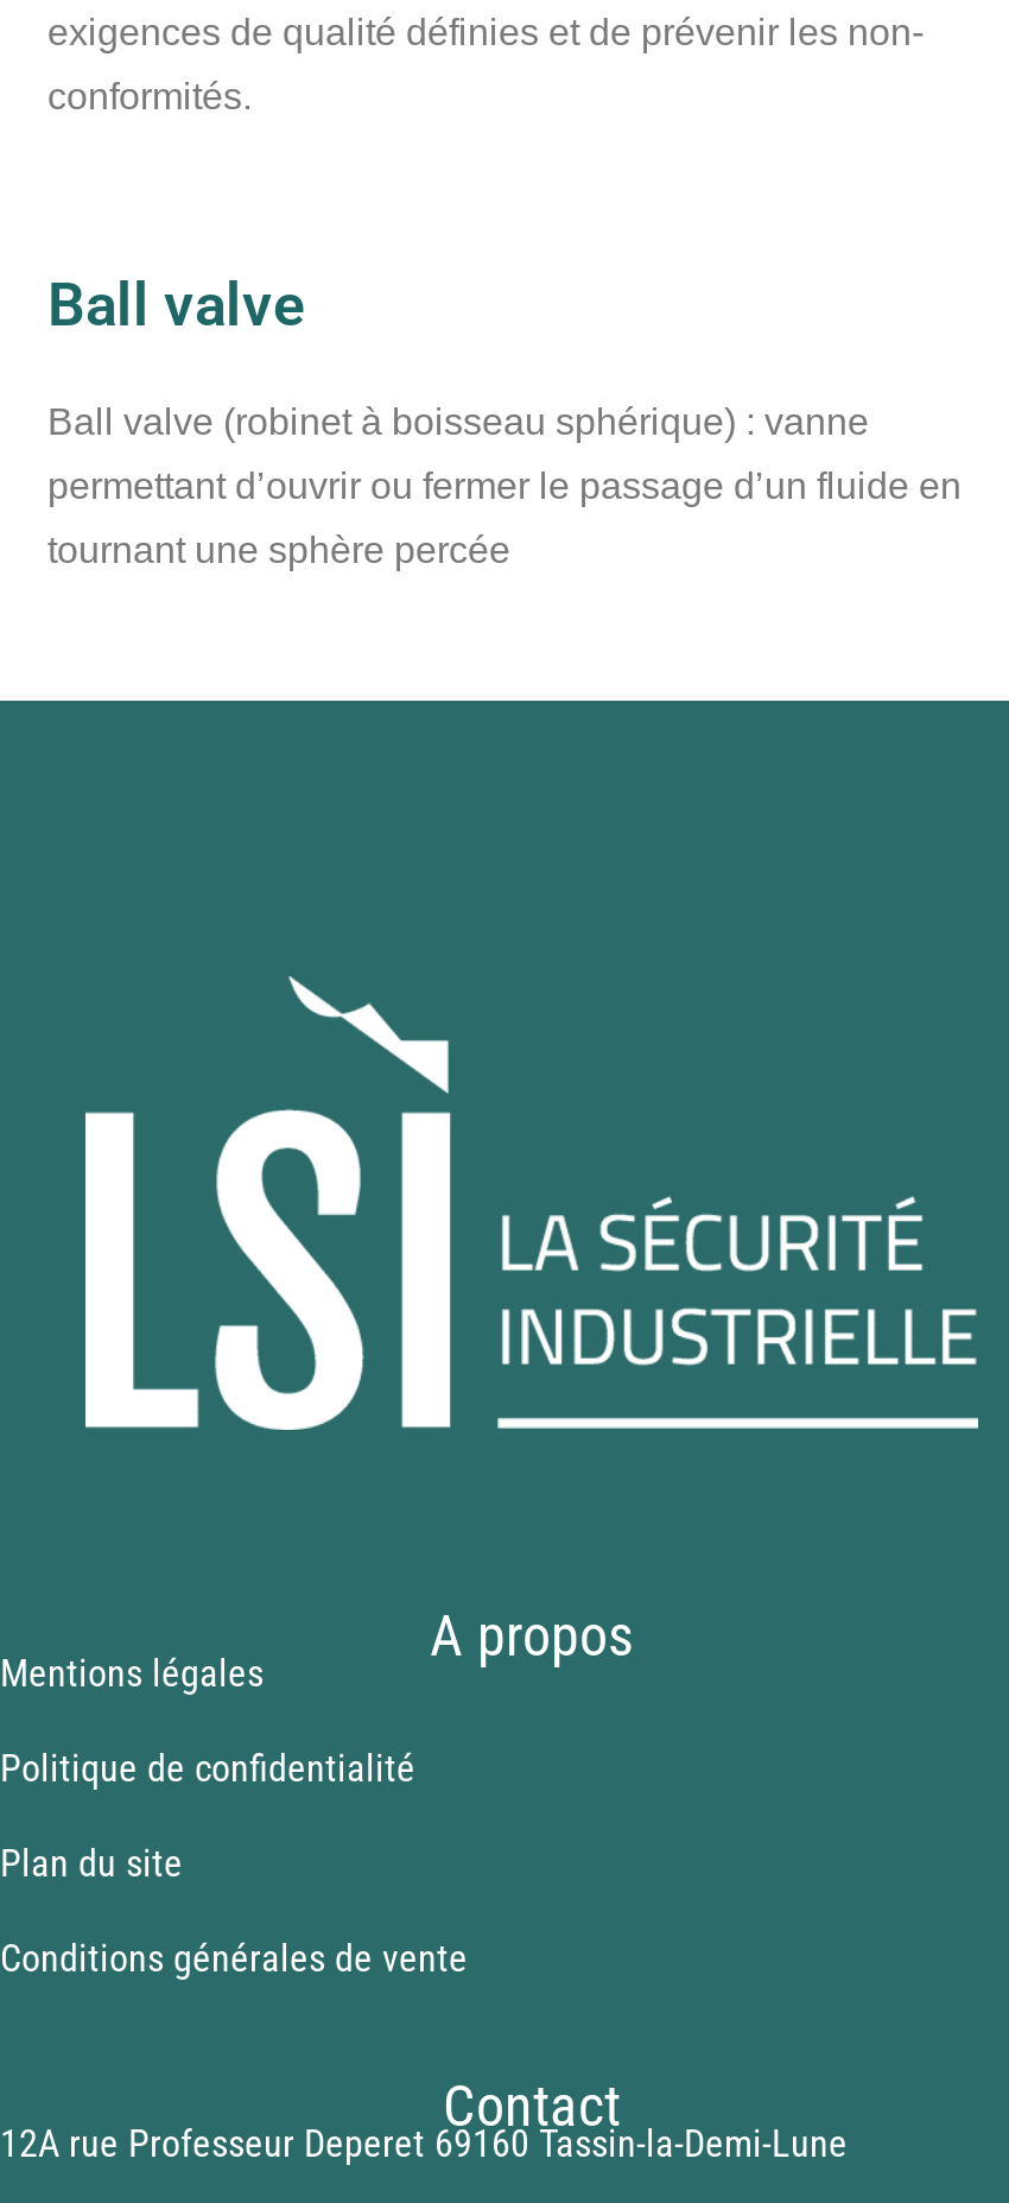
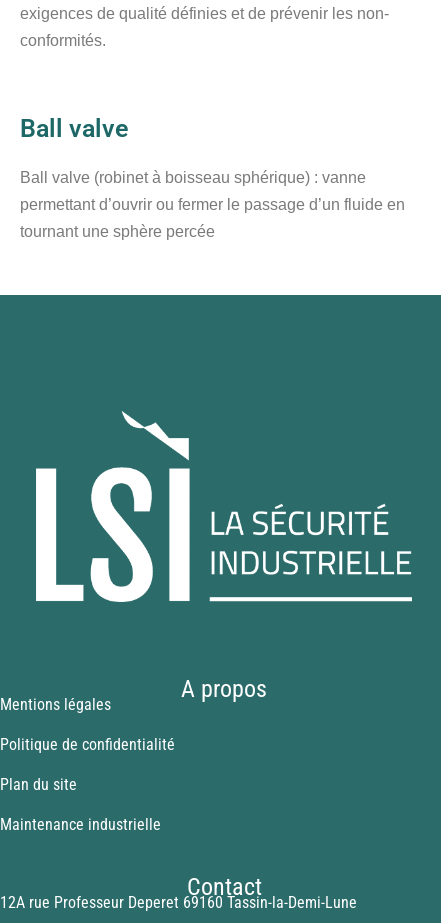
- Conditions générales de vente
+ Maintenance industrielle
